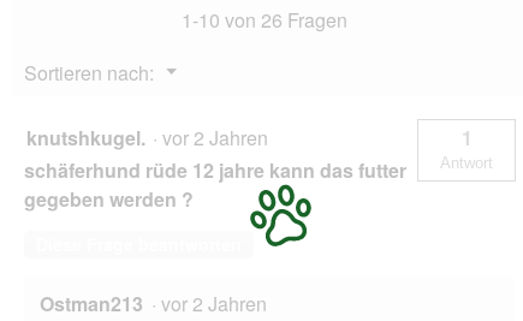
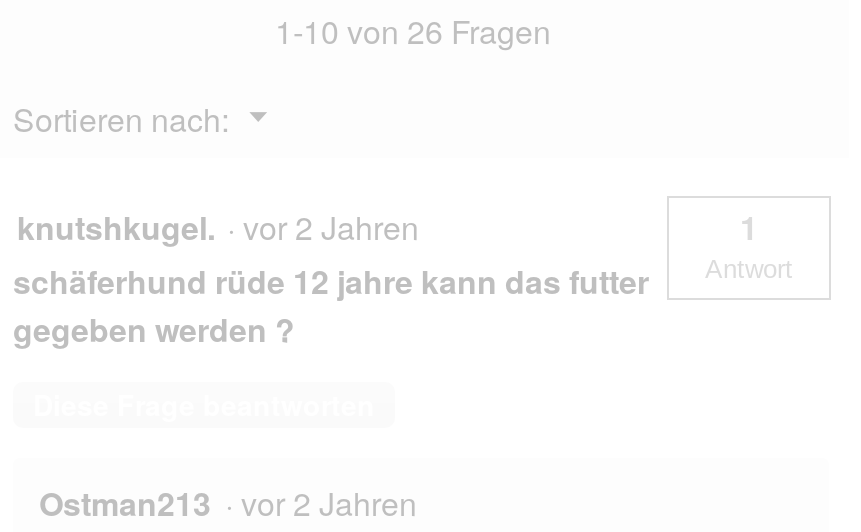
- [image]
